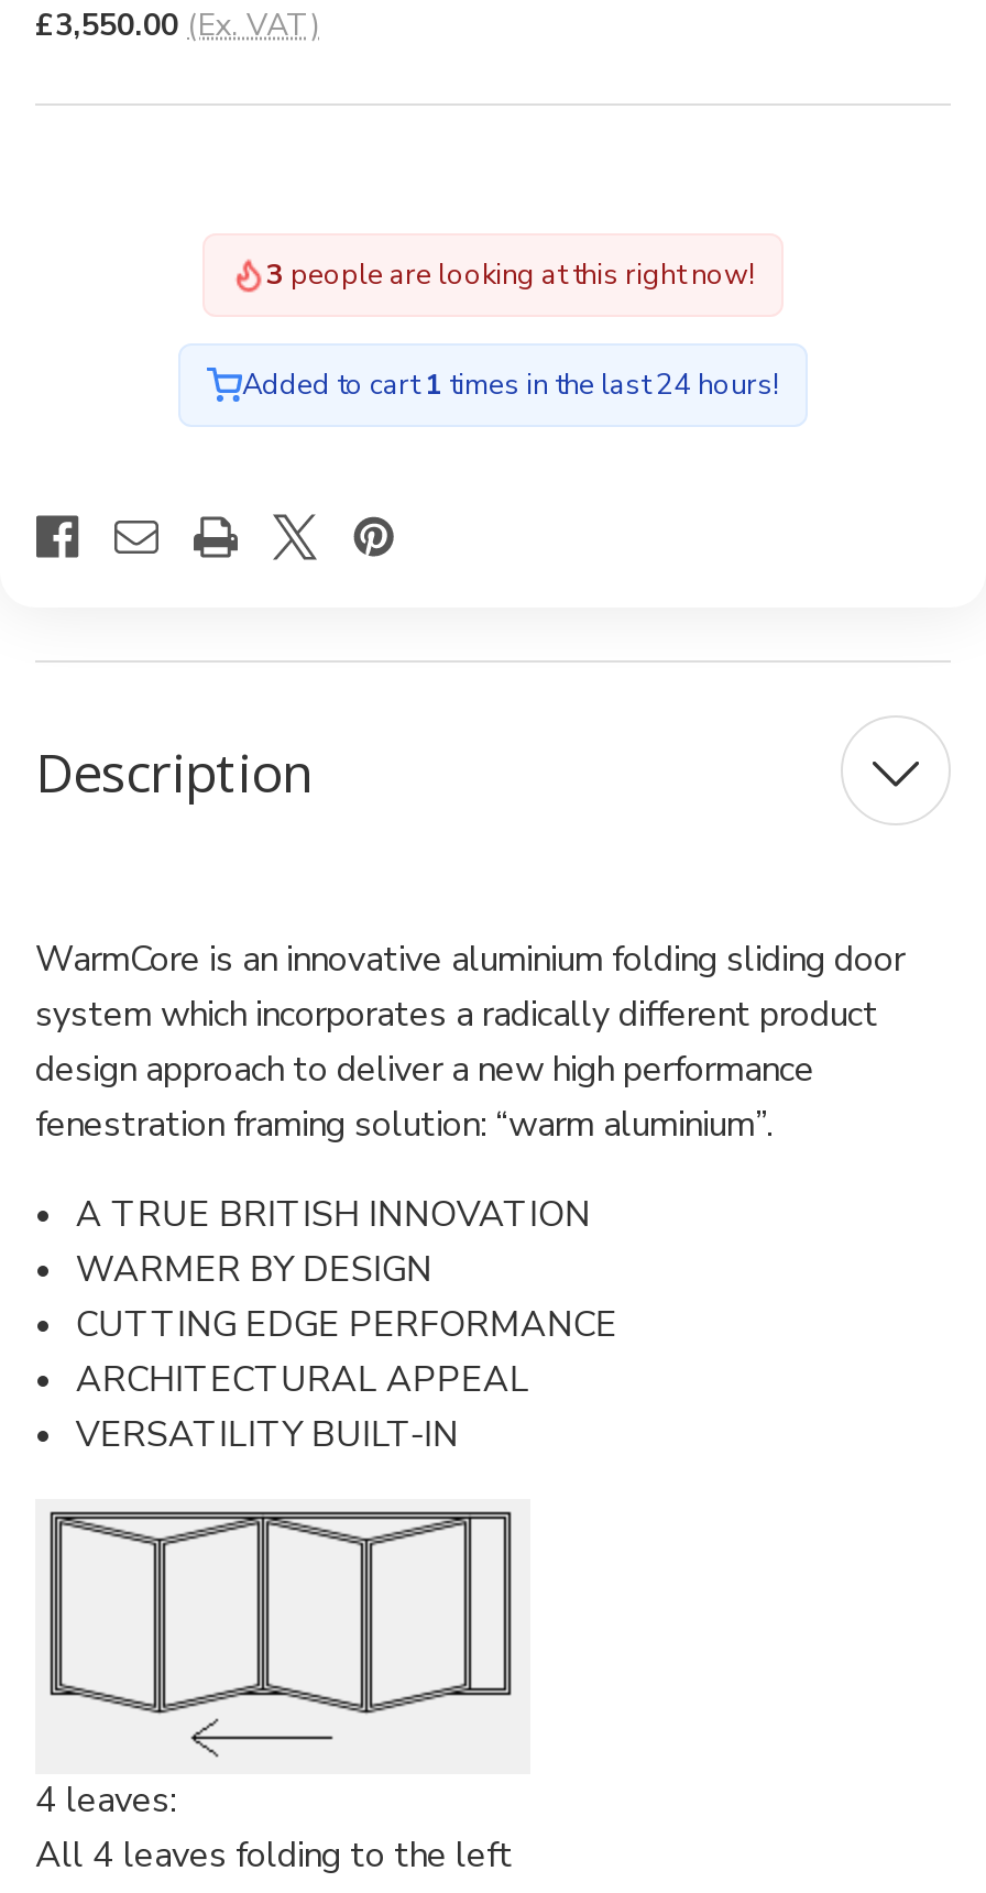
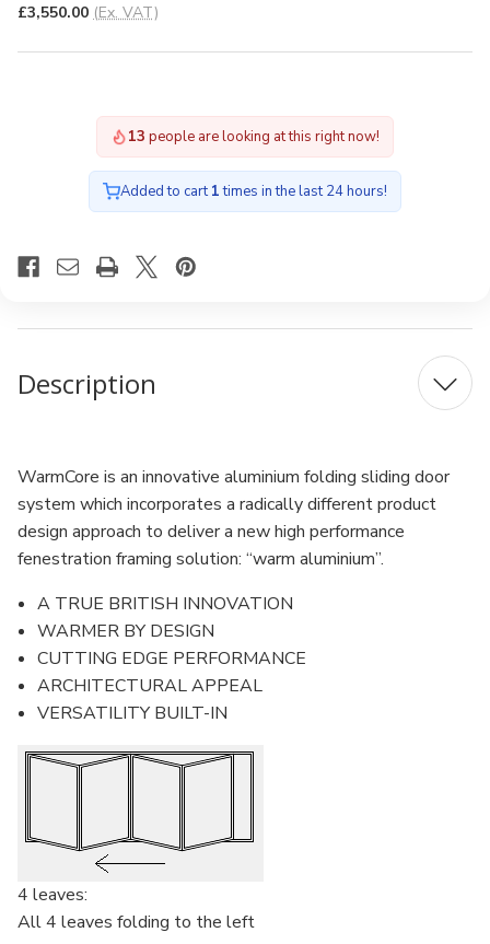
- 3 people are looking at this right now!
+ 13 people are looking at this right now!
